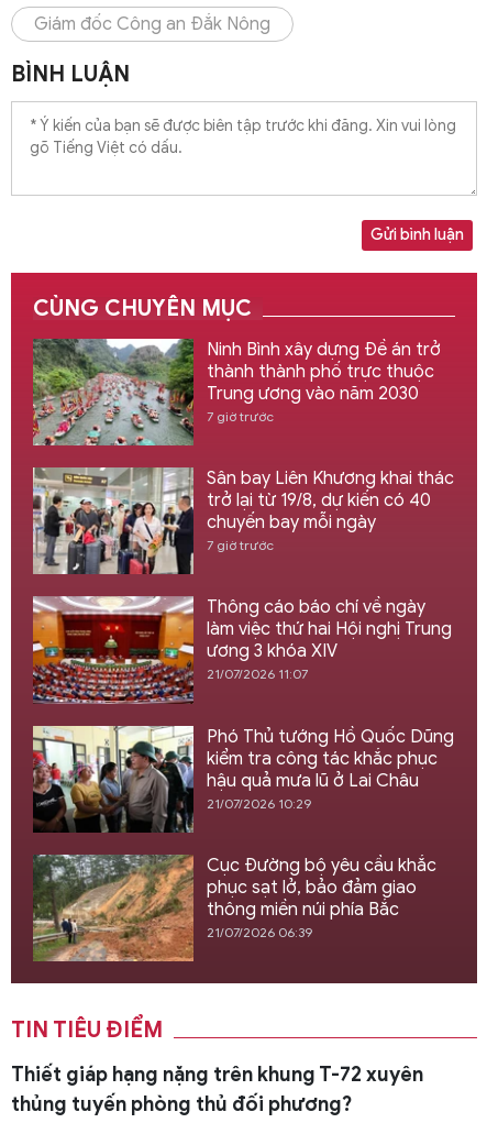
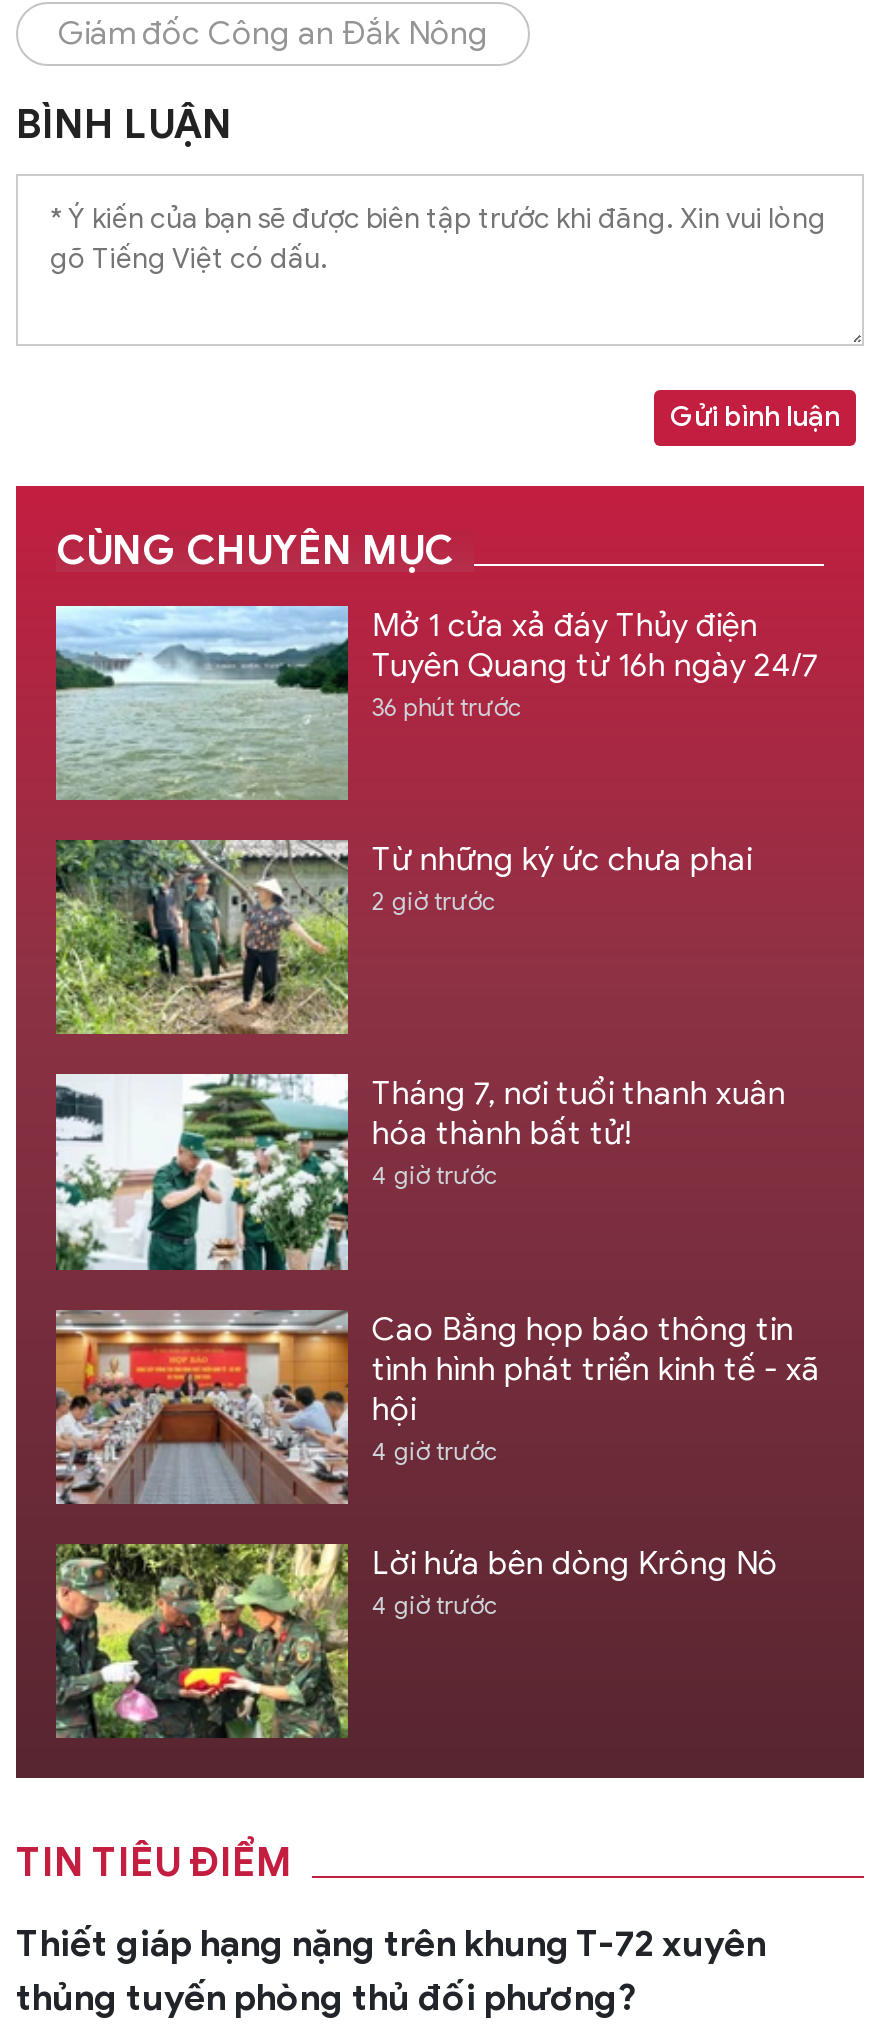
- [image]
- Ninh Bình xây dựng Đề án trở
- thành thành phố trực thuộc
- Trung ương vào năm 2030
- 7 giờ trước
+ [image]
+ Mở 1 cửa xả đáy Thủy điện
+ Tuyên Quang từ 16h ngày 24/7
+ 36 phút trước

- [image]
- Sân bay Liên Khương khai thác
- trở lại từ 19/8, dự kiến có 40
- chuyến bay mỗi ngày
- 7 giờ trước
+ [image]
+ Từ những ký ức chưa phai
+ 2 giờ trước

- [image]
- Thông cáo báo chí về ngày
- làm việc thứ hai Hội nghị Trung
- ương 3 khóa XIV
- 21/07/2026 11:07
+ [image]
+ Tháng 7, nơi tuổi thanh xuân
+ hóa thành bất tử!
+ 4 giờ trước

- [image]
- Phó Thủ tướng Hồ Quốc Dũng
- kiểm tra công tác khắc phục
- hậu quả mưa lũ ở Lai Châu
- 21/07/2026 10:29
+ [image]
+ Cao Bằng họp báo thông tin
+ tình hình phát triển kinh tế - xã
+ hội
+ 4 giờ trước

- [image]
- Cục Đường bộ yêu cầu khắc
- phục sạt lở, bảo đảm giao
- thông miền núi phía Bắc
- 21/07/2026 06:39
+ [image]
+ Lời hứa bên dòng Krông Nô
+ 4 giờ trước
